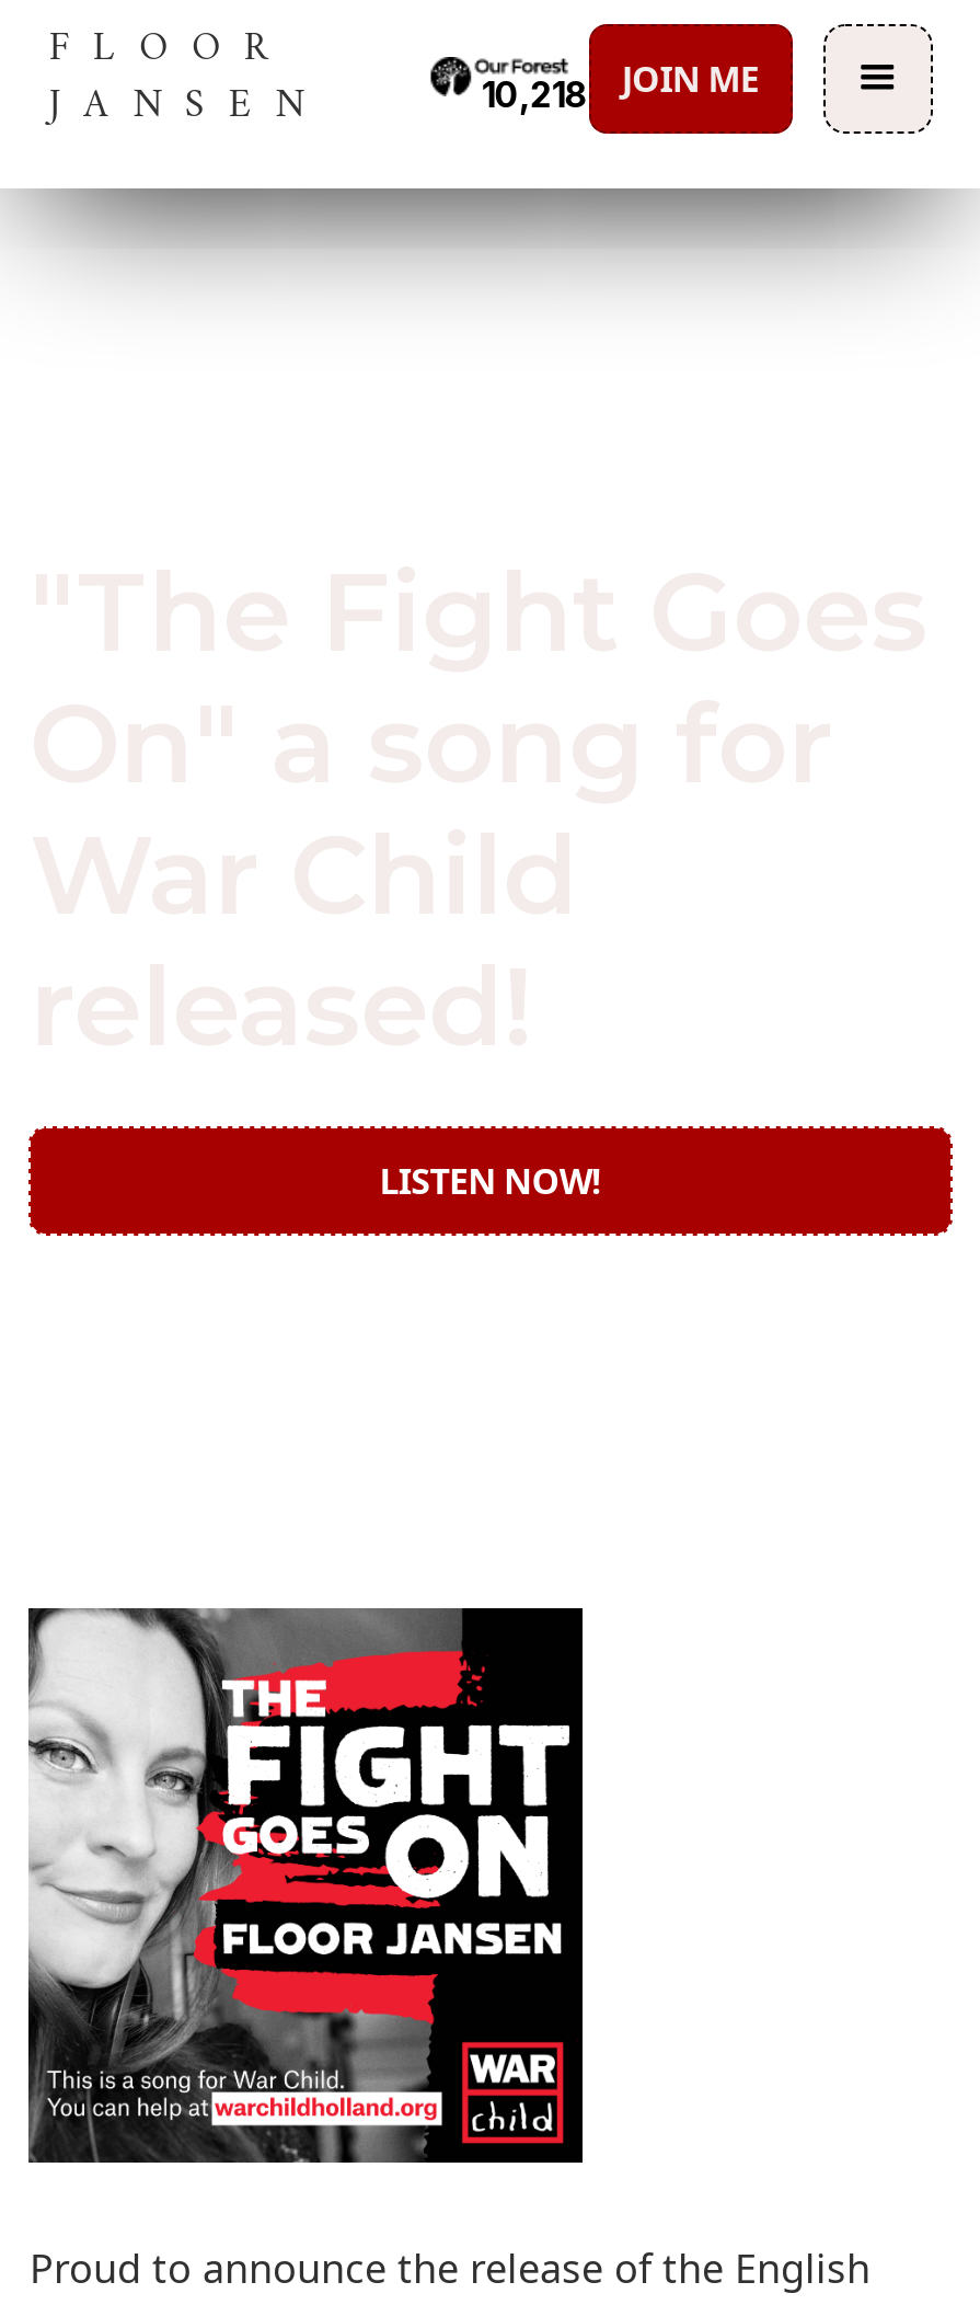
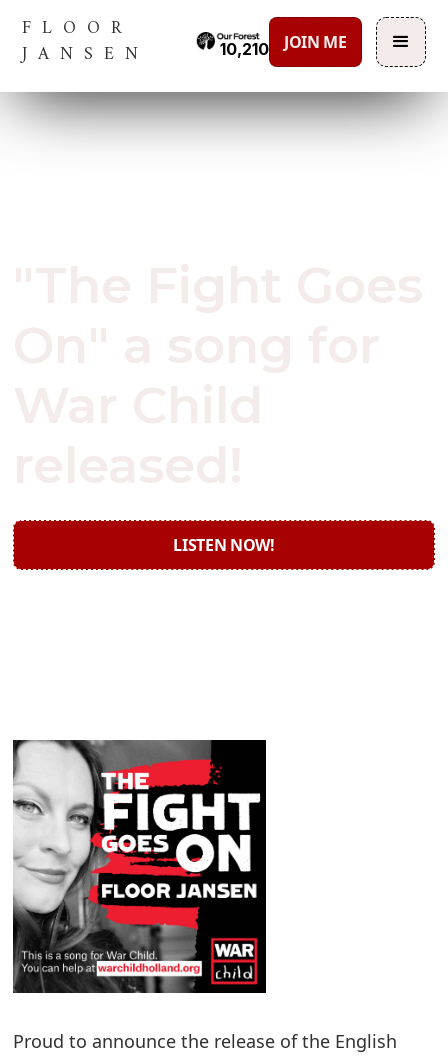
- 10,218 JOIN ME
+ 10,210 JOIN ME
